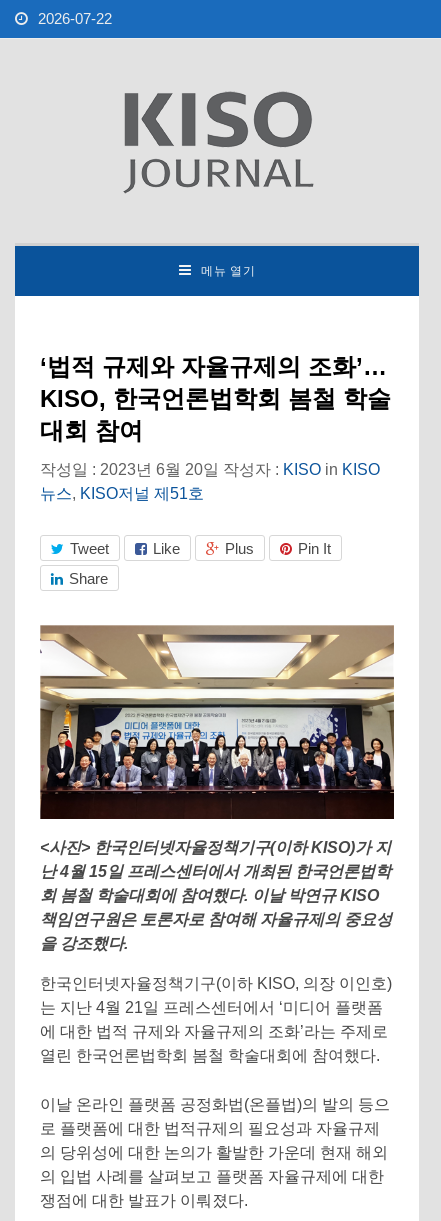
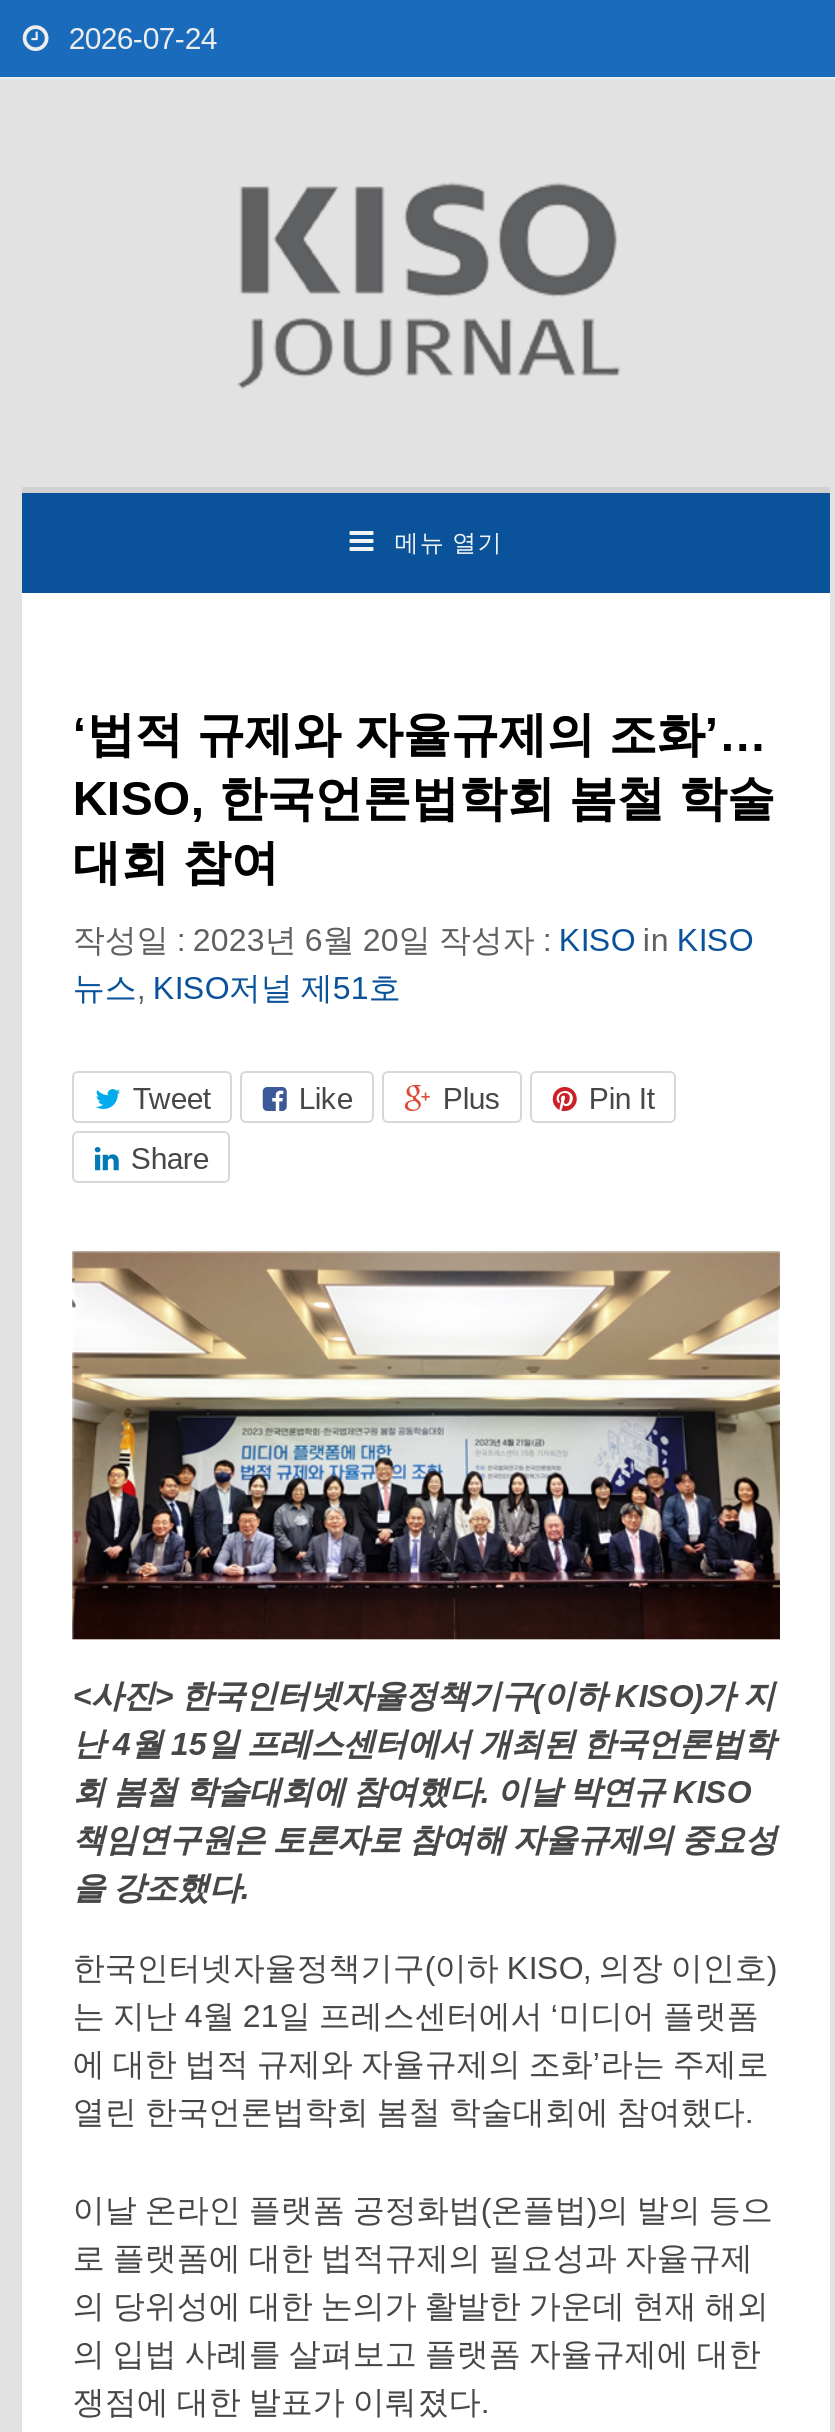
- 2026-07-22
+ 2026-07-24
